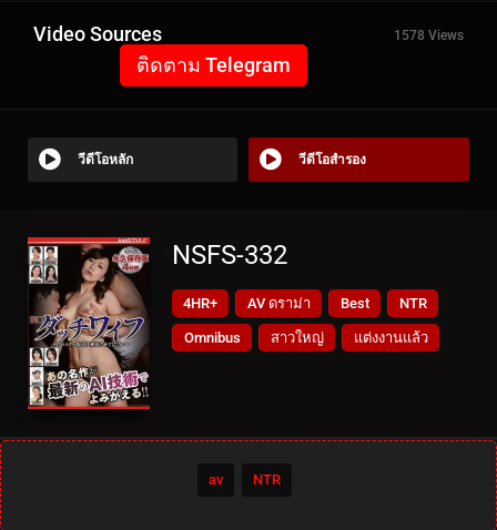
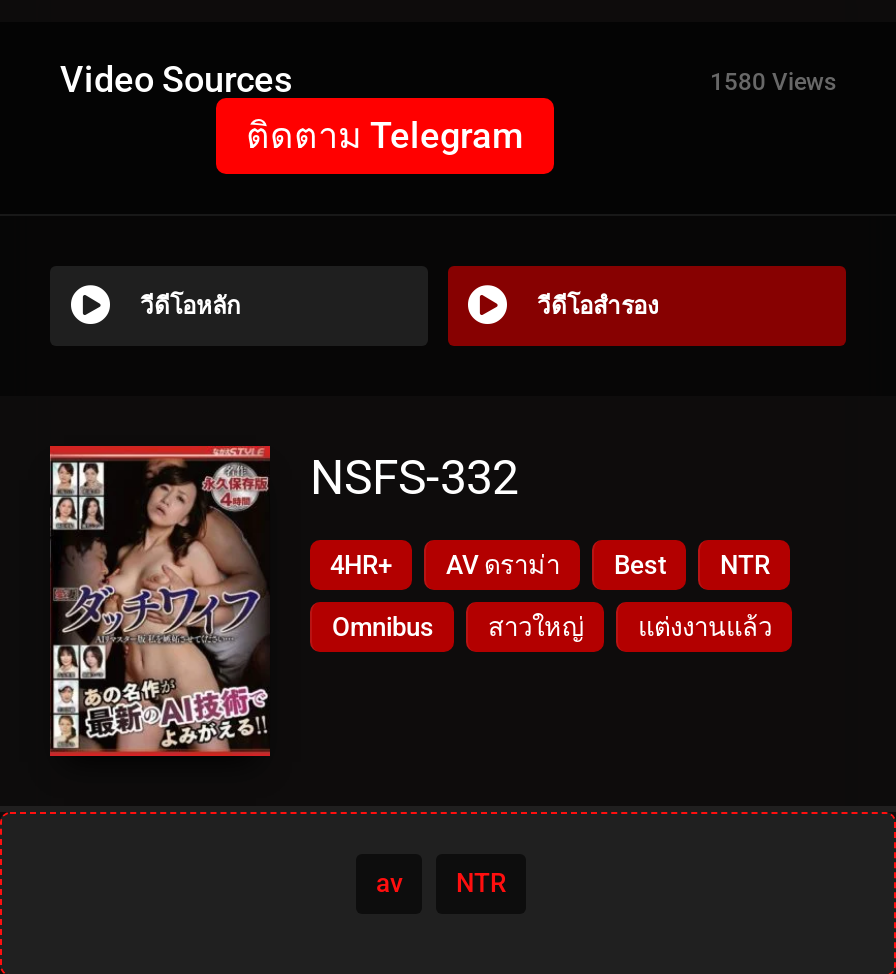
- 1578 Views
+ 1580 Views
